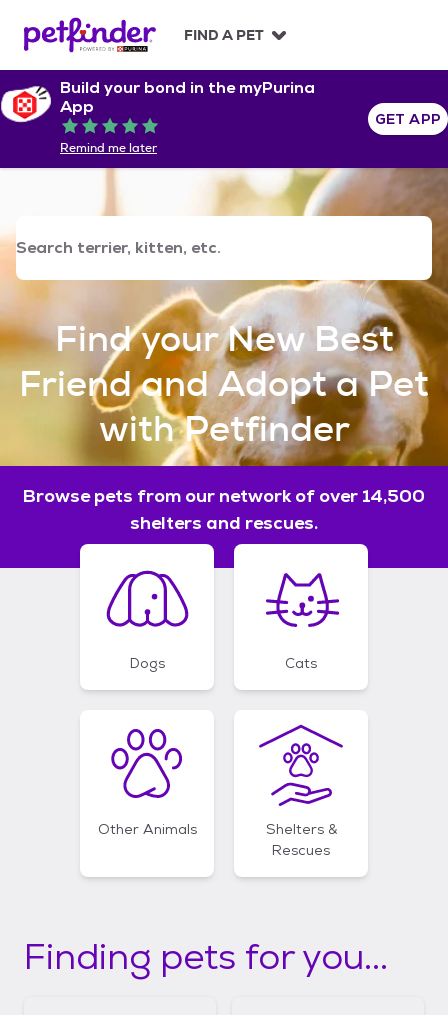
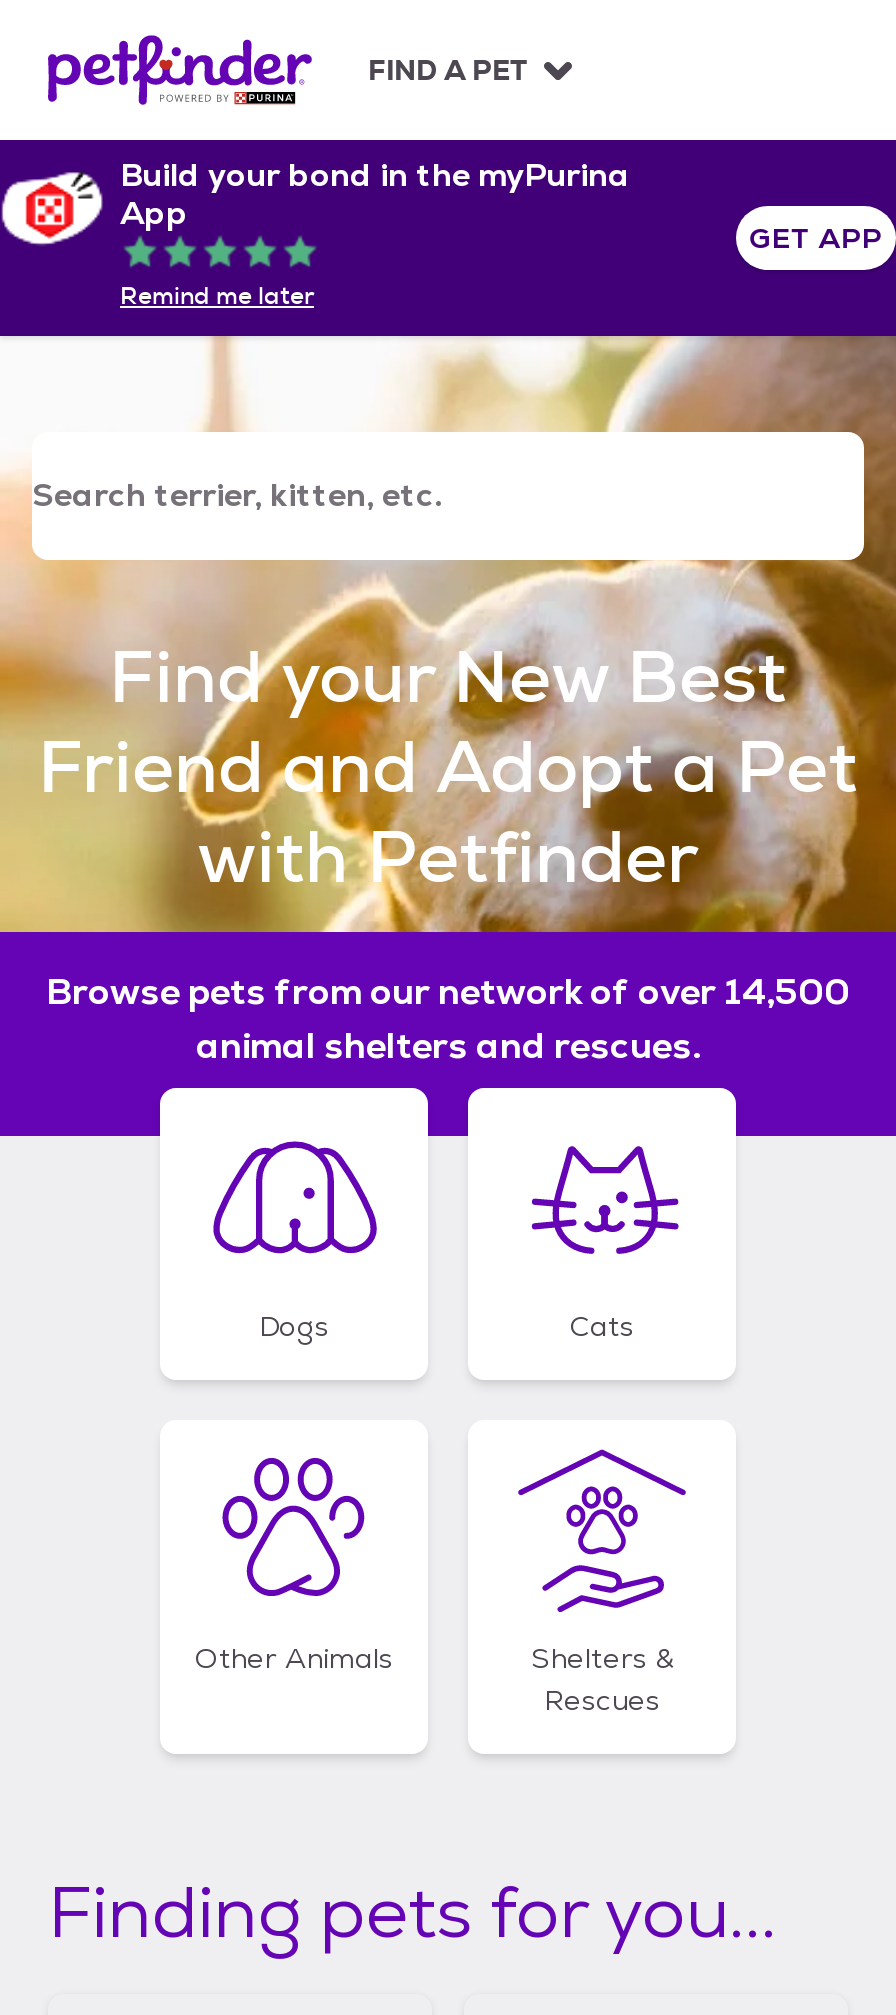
- shelters and rescues.
+ animal shelters and rescues.
